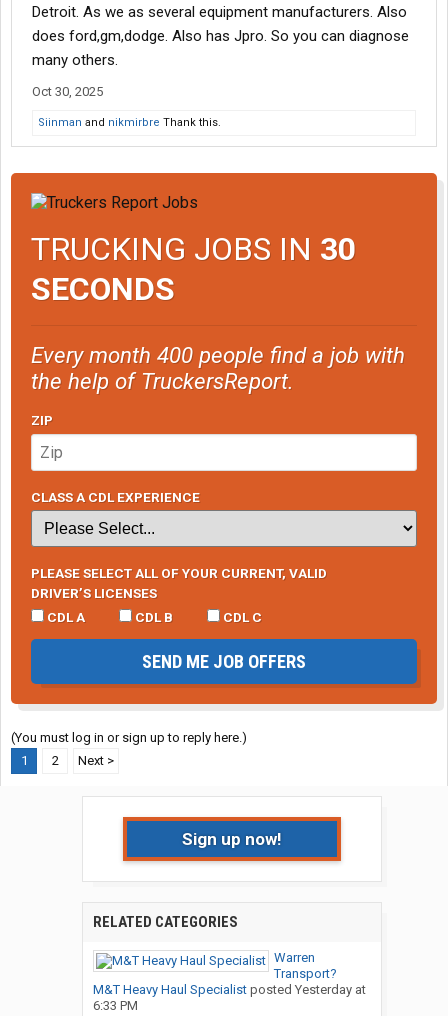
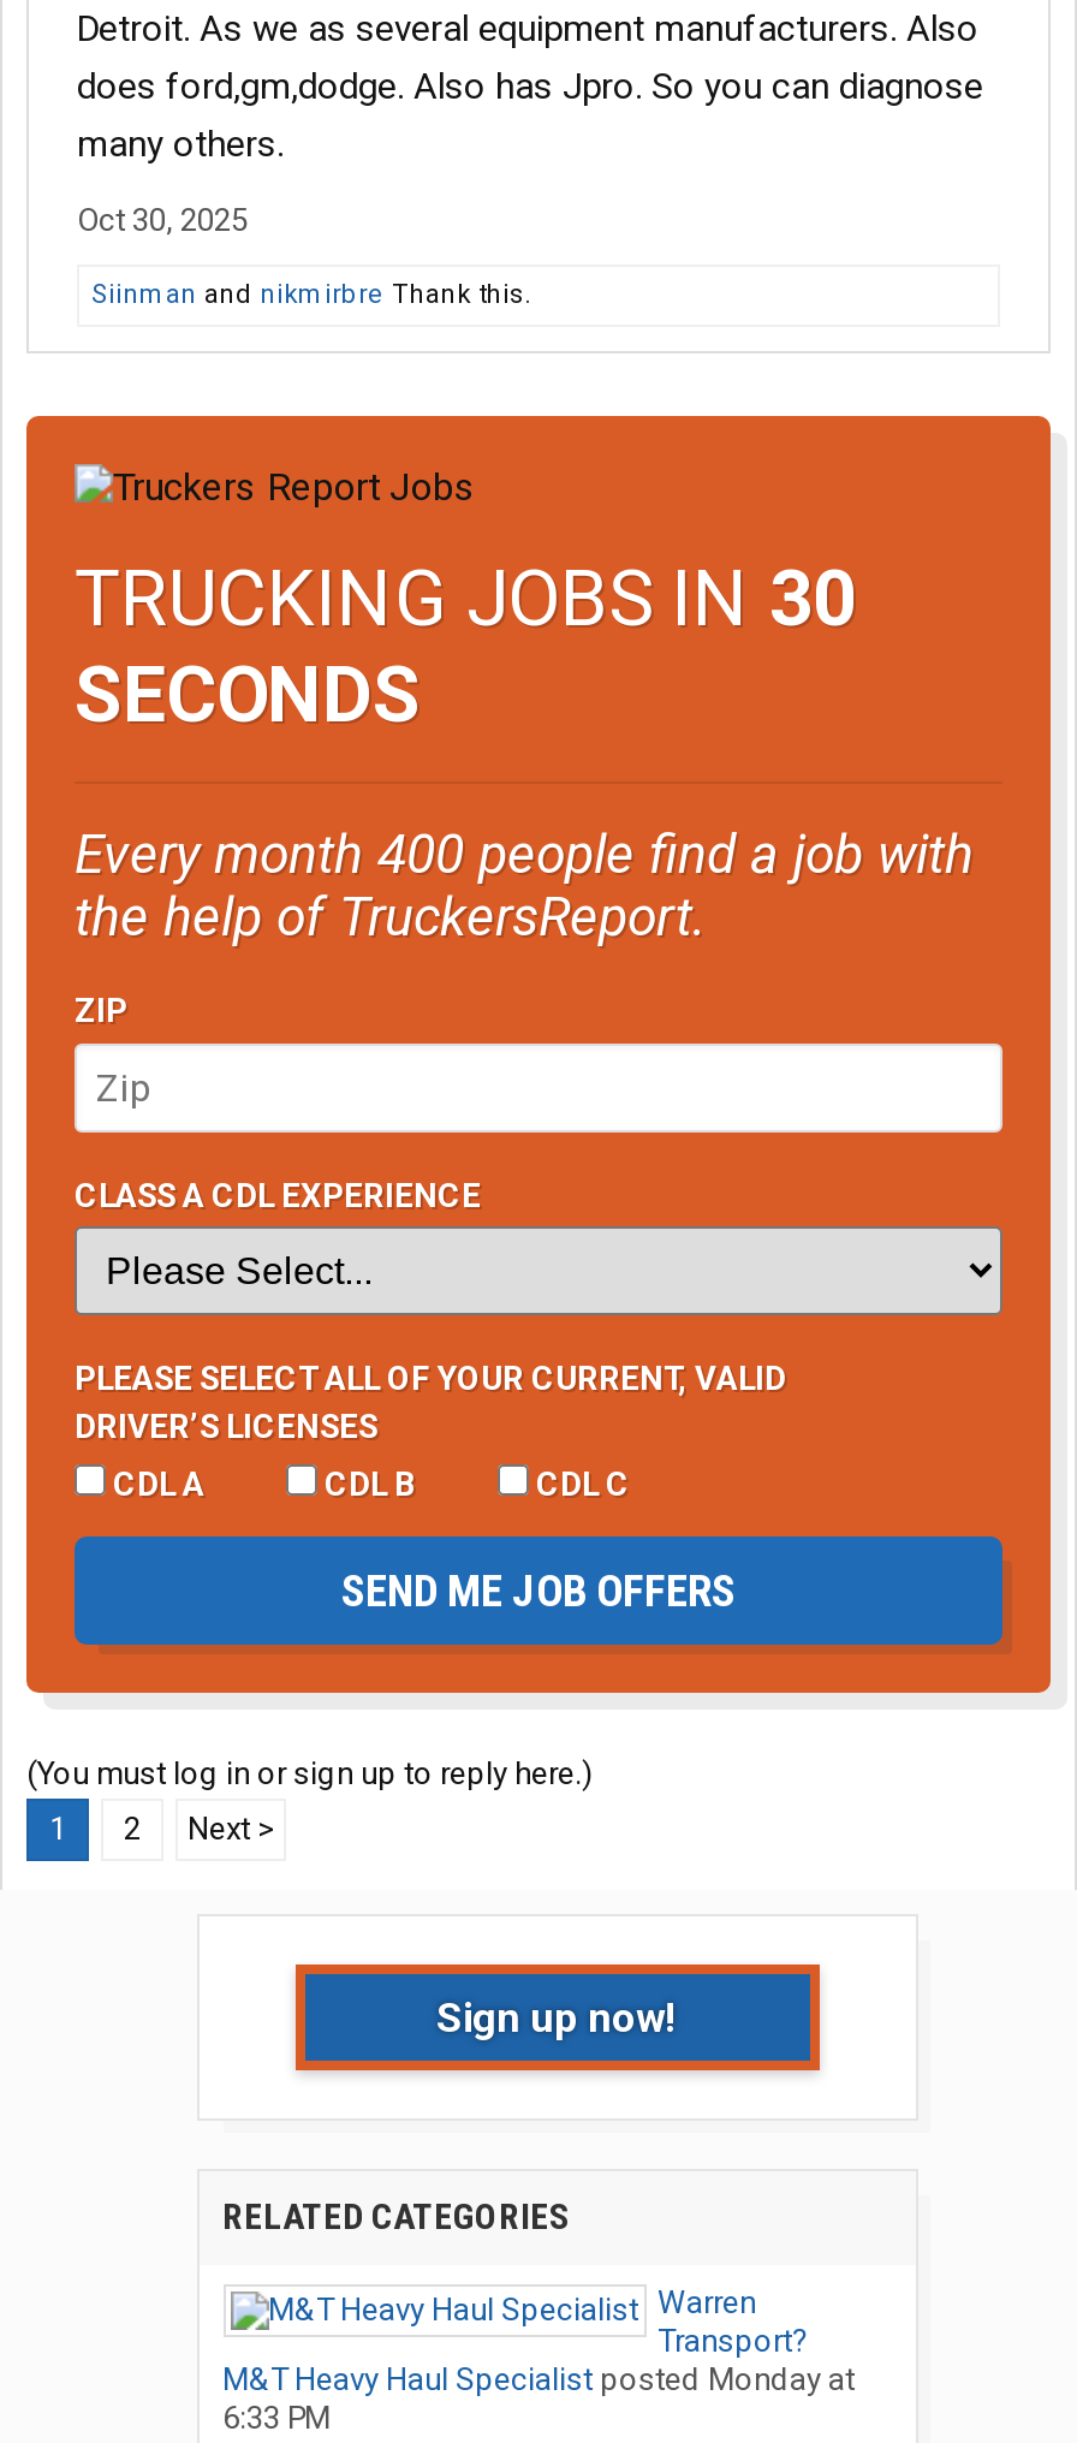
- M&T Heavy Haul Specialist posted Yesterday at
+ M&T Heavy Haul Specialist posted Monday at
